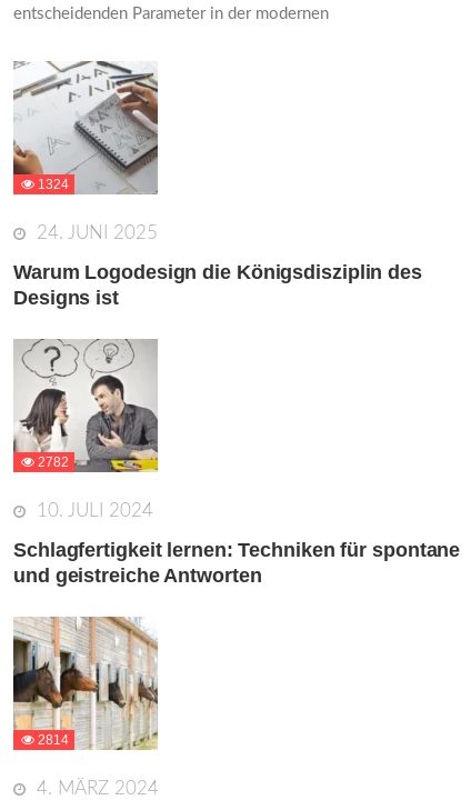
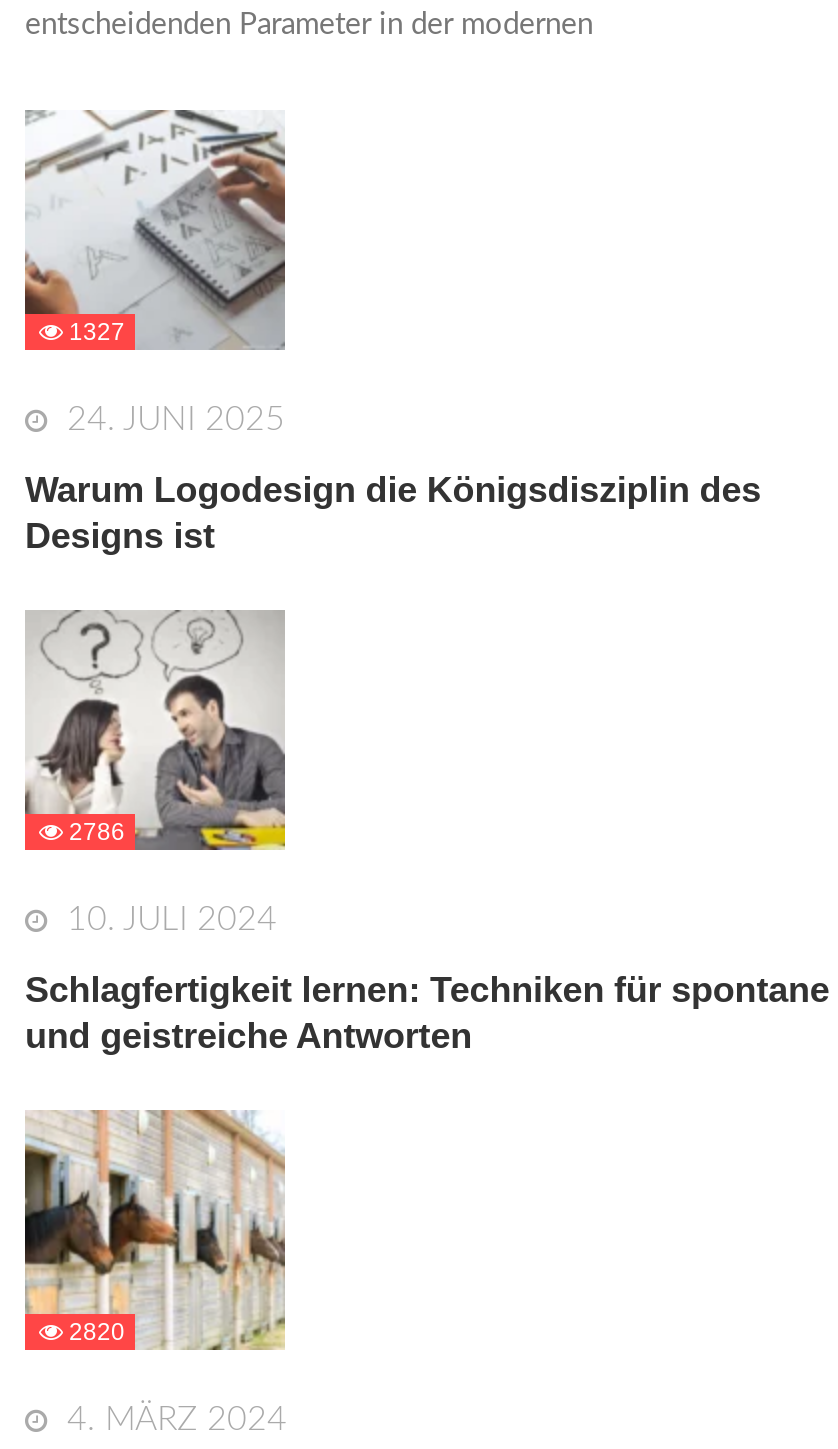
- 1324
+ 1327

- 2782
+ 2786

- 2814
+ 2820
